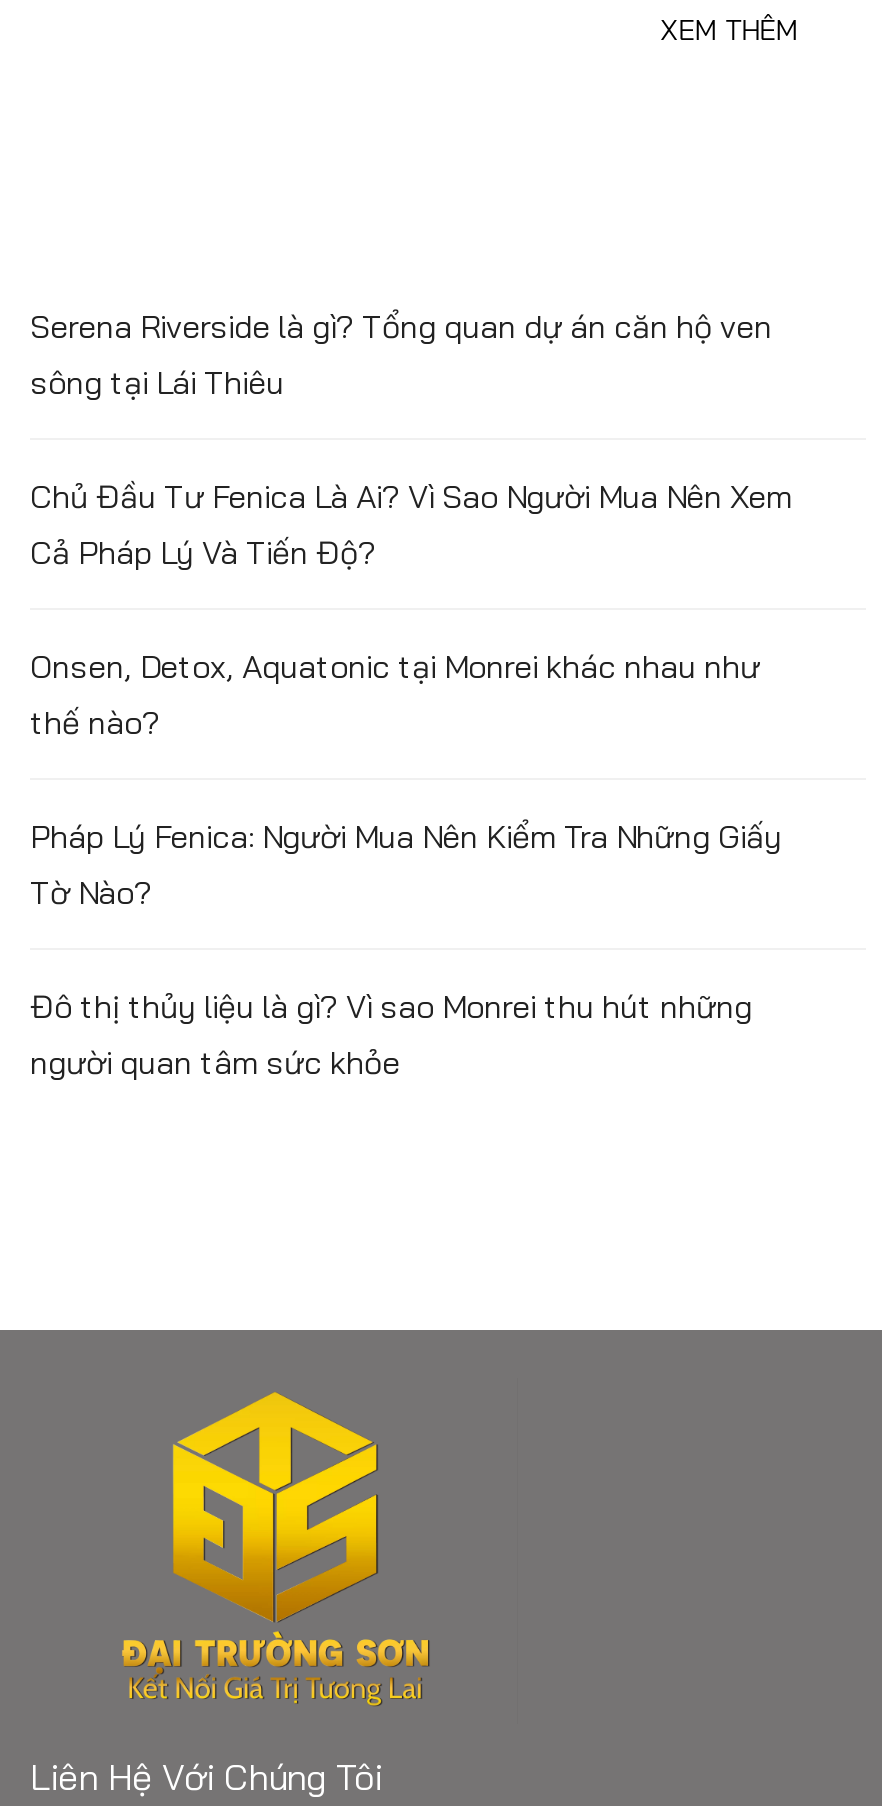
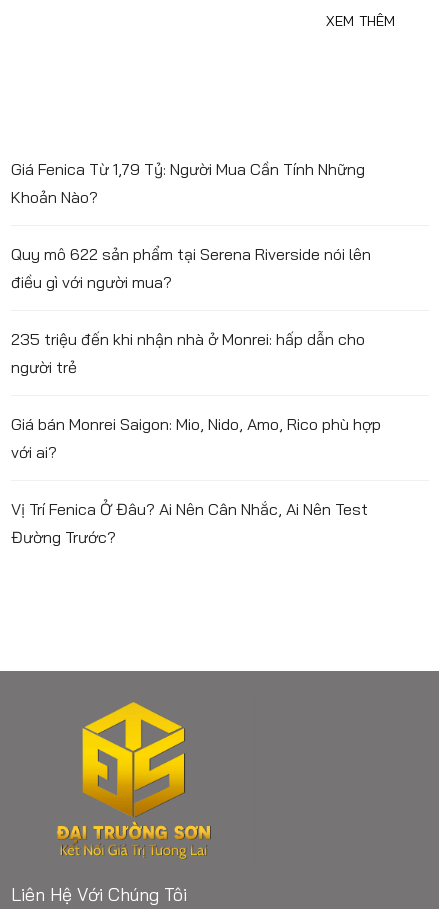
- Serena Riverside là gì? Tổng quan dự án căn hộ ven
- sông tại Lái Thiêu
+ Giá Fenica Từ 1,79 Tỷ: Người Mua Cần Tính Những
+ Khoản Nào?

- Chủ Đầu Tư Fenica Là Ai? Vì Sao Người Mua Nên Xem
- Cả Pháp Lý Và Tiến Độ?
+ Quy mô 622 sản phẩm tại Serena Riverside nói lên
+ điều gì với người mua?

- Onsen, Detox, Aquatonic tại Monrei khác nhau như
- thế nào?
+ 235 triệu đến khi nhận nhà ở Monrei: hấp dẫn cho
+ người trẻ

- Pháp Lý Fenica: Người Mua Nên Kiểm Tra Những Giấy
- Tờ Nào?
+ Giá bán Monrei Saigon: Mio, Nido, Amo, Rico phù hợp
+ với ai?

- Đô thị thủy liệu là gì? Vì sao Monrei thu hút những
- người quan tâm sức khỏe
+ Vị Trí Fenica Ở Đâu? Ai Nên Cân Nhắc, Ai Nên Test
+ Đường Trước?
